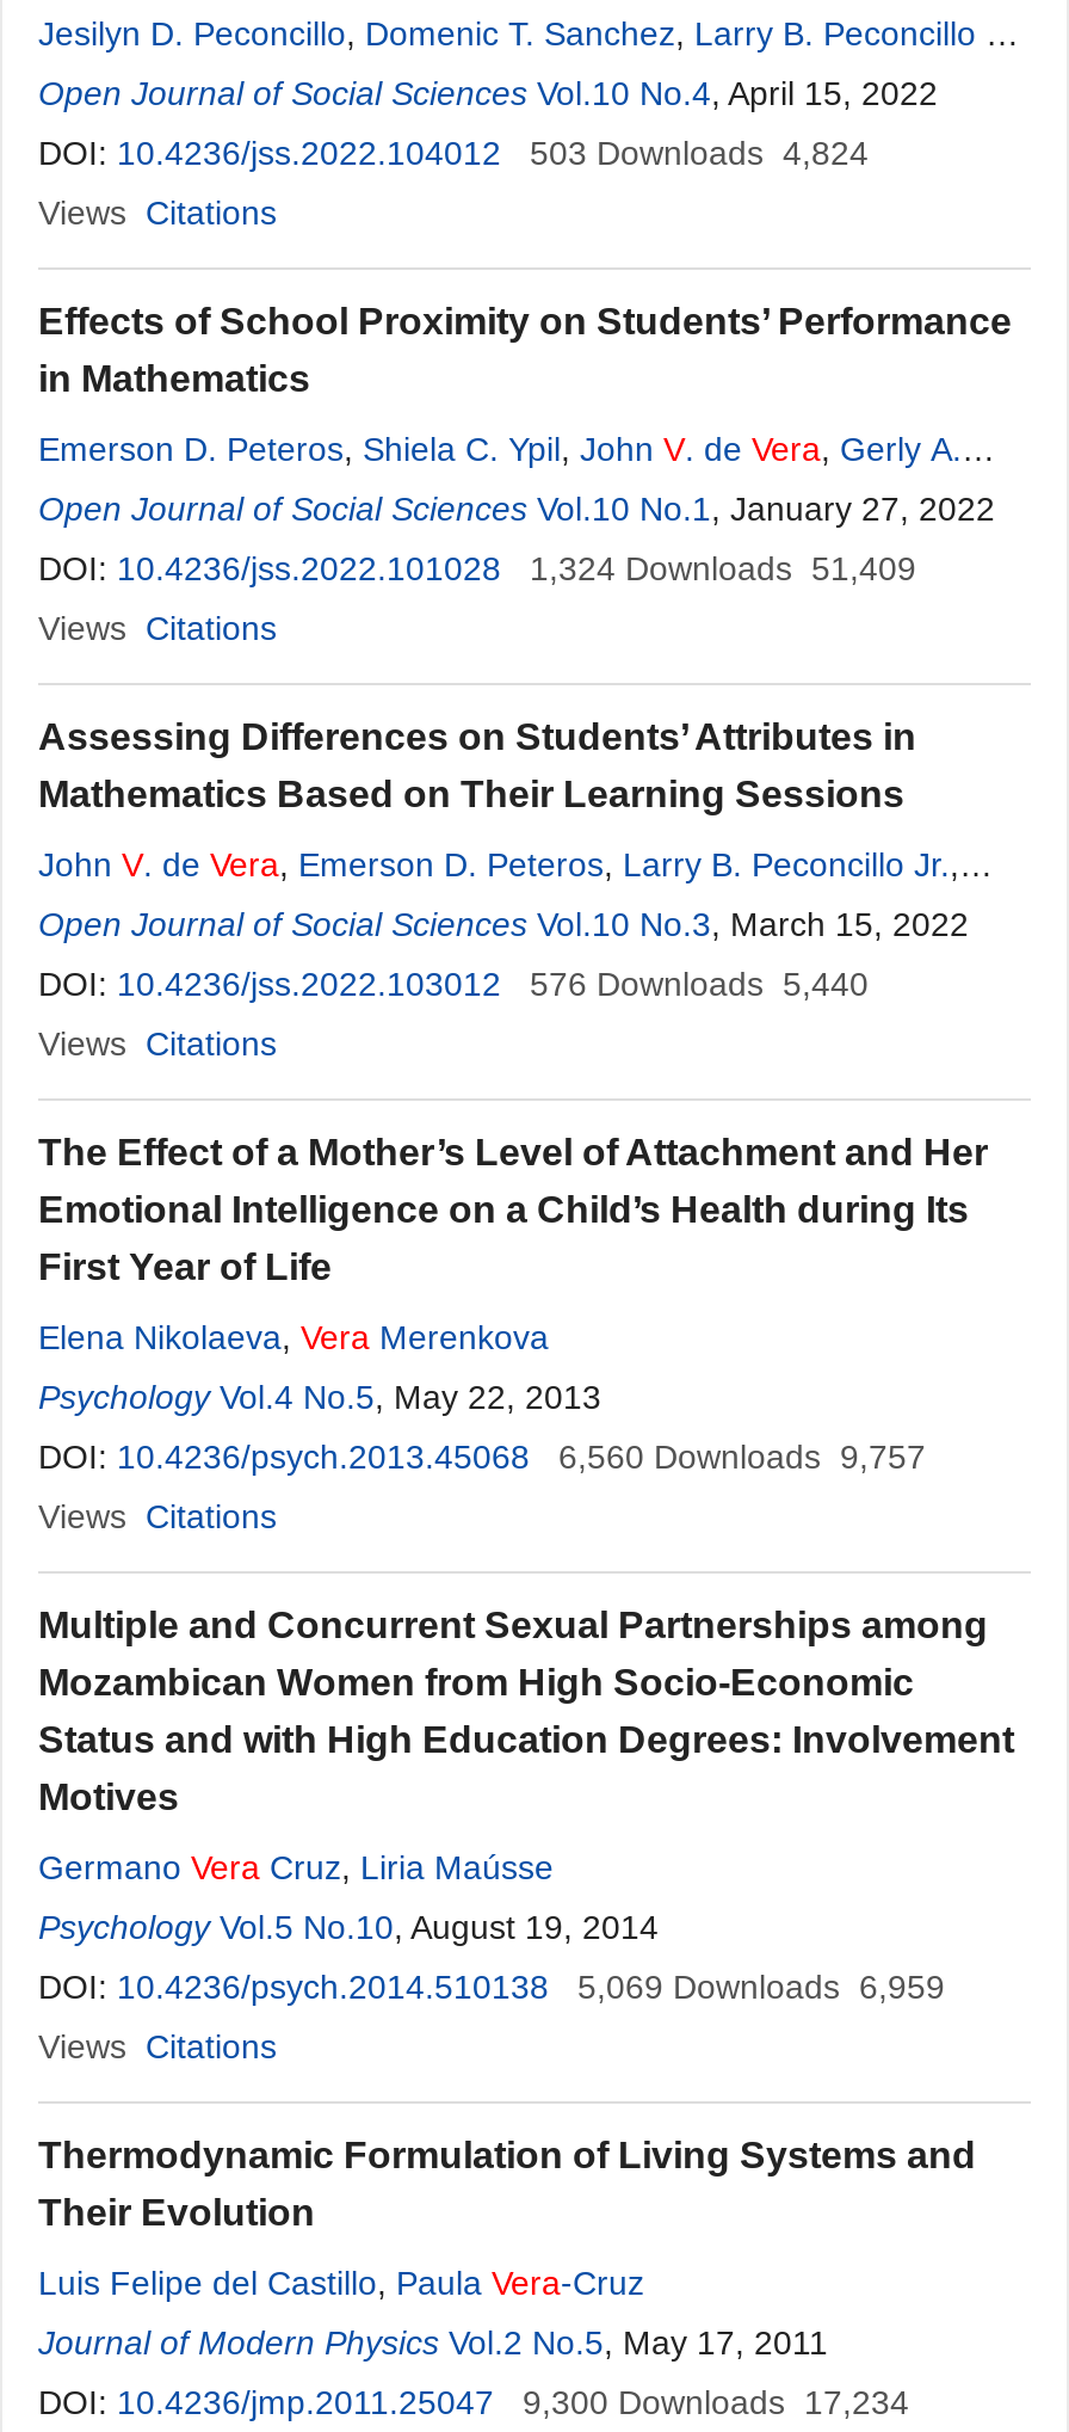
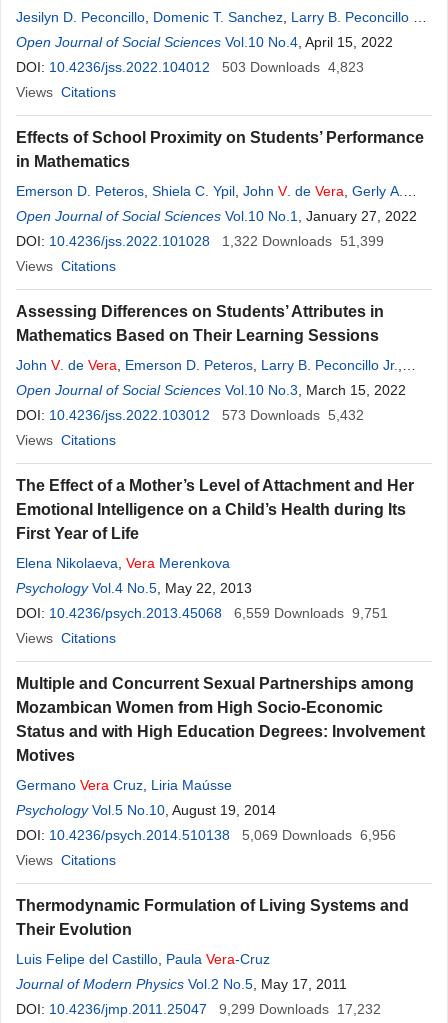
- DOI: 10.4236/jss.2022.104012 503 Downloads 4,824
+ DOI: 10.4236/jss.2022.104012 503 Downloads 4,823

- 1,324 Downloads 51,409
+ 1,322 Downloads 51,399

- 576 Downloads 5,440
+ 573 Downloads 5,432

- DOI: 10.4236/psych.2013.45068 6,560 Downloads 9,757
+ DOI: 10.4236/psych.2013.45068 6,559 Downloads 9,751

- DOI: 10.4236/psych.2014.510138 5,069 Downloads 6,959
+ DOI: 10.4236/psych.2014.510138 5,069 Downloads 6,956

- DOI: 10.4236/jmp.2011.25047 9,300 Downloads 17,234
+ DOI: 10.4236/jmp.2011.25047 9,299 Downloads 17,232
